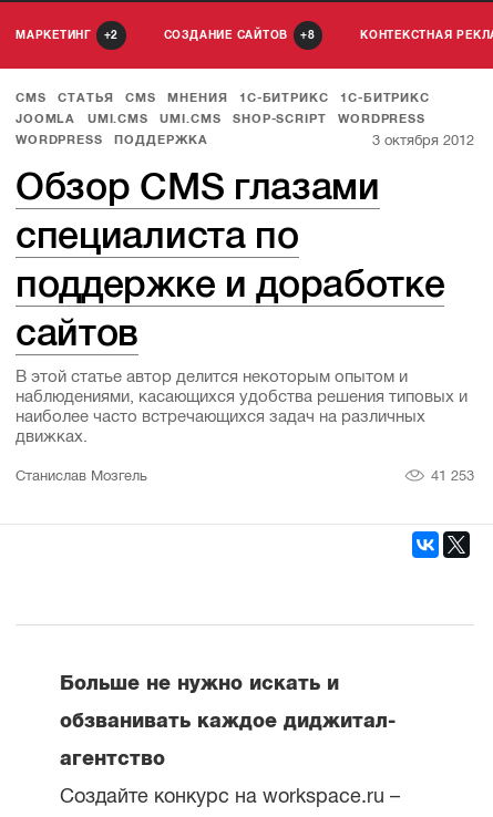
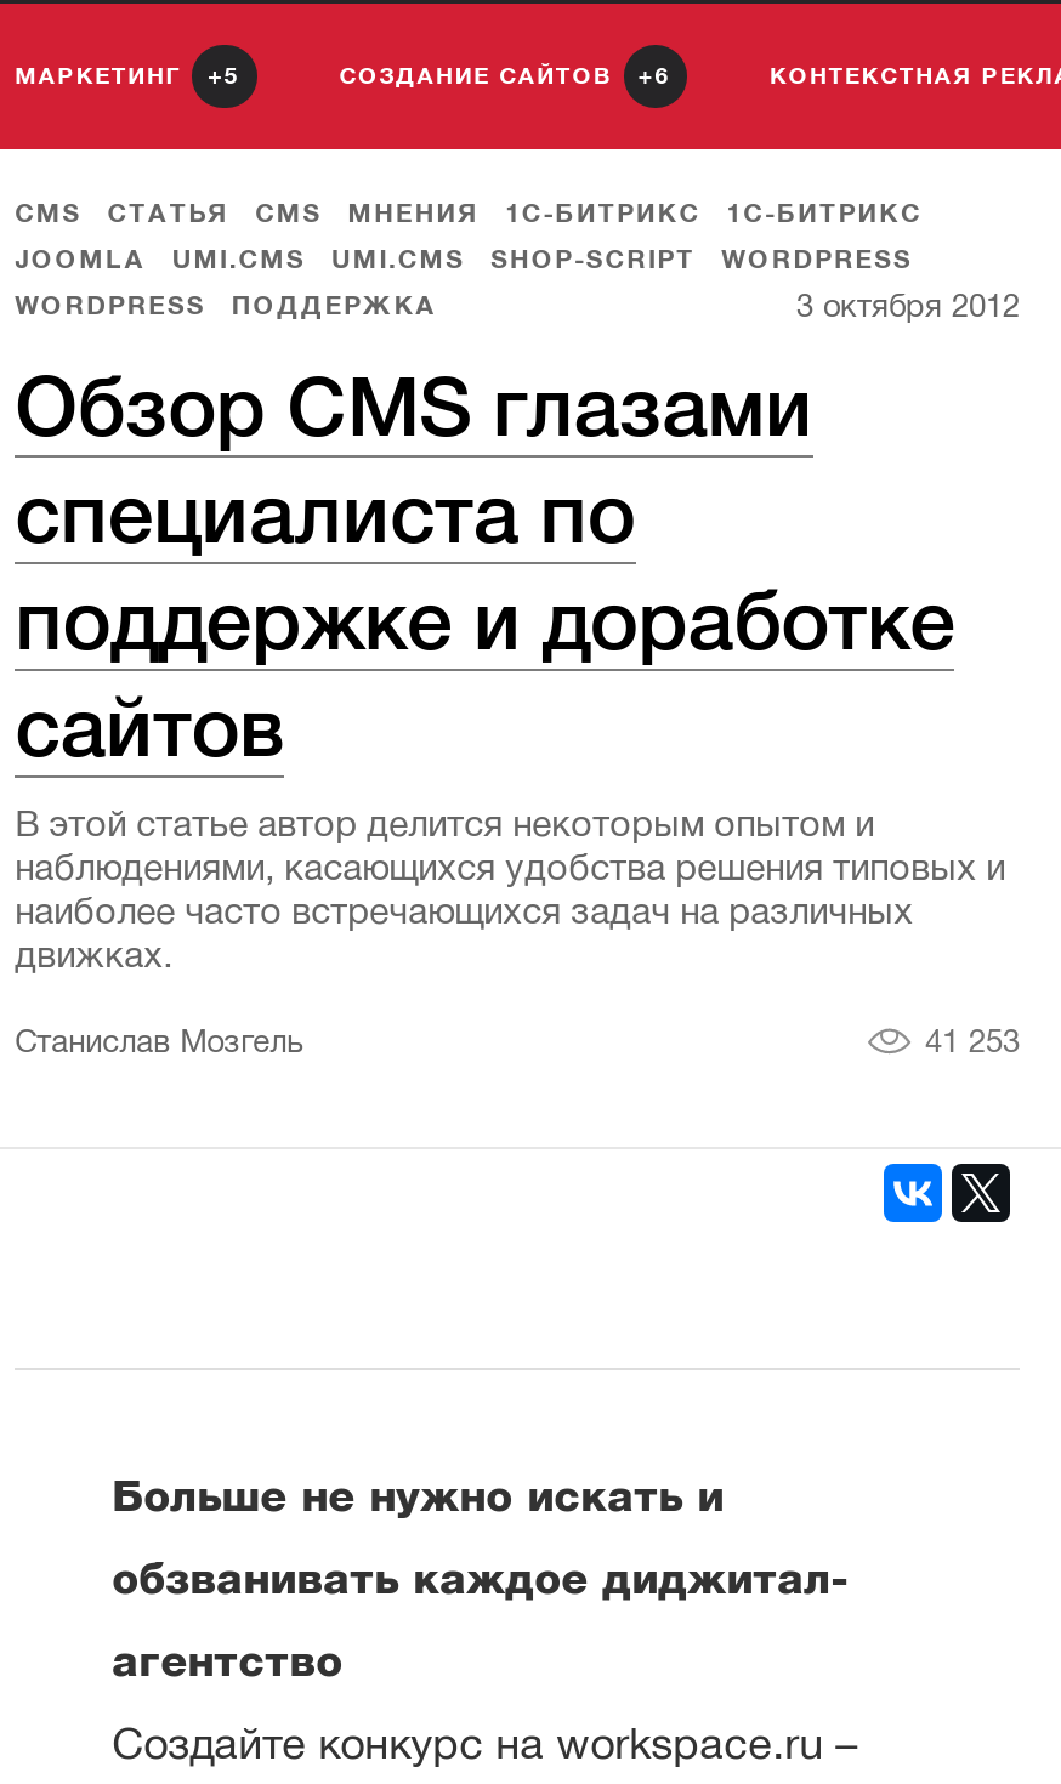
- МАРКЕТИНГ 2
+ МАРКЕТИНГ 5

- СОЗДАНИЕ САЙТОВ 8
+ СОЗДАНИЕ САЙТОВ 6
